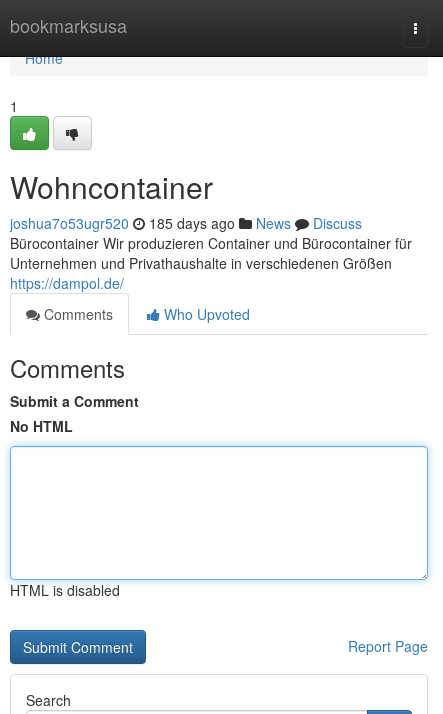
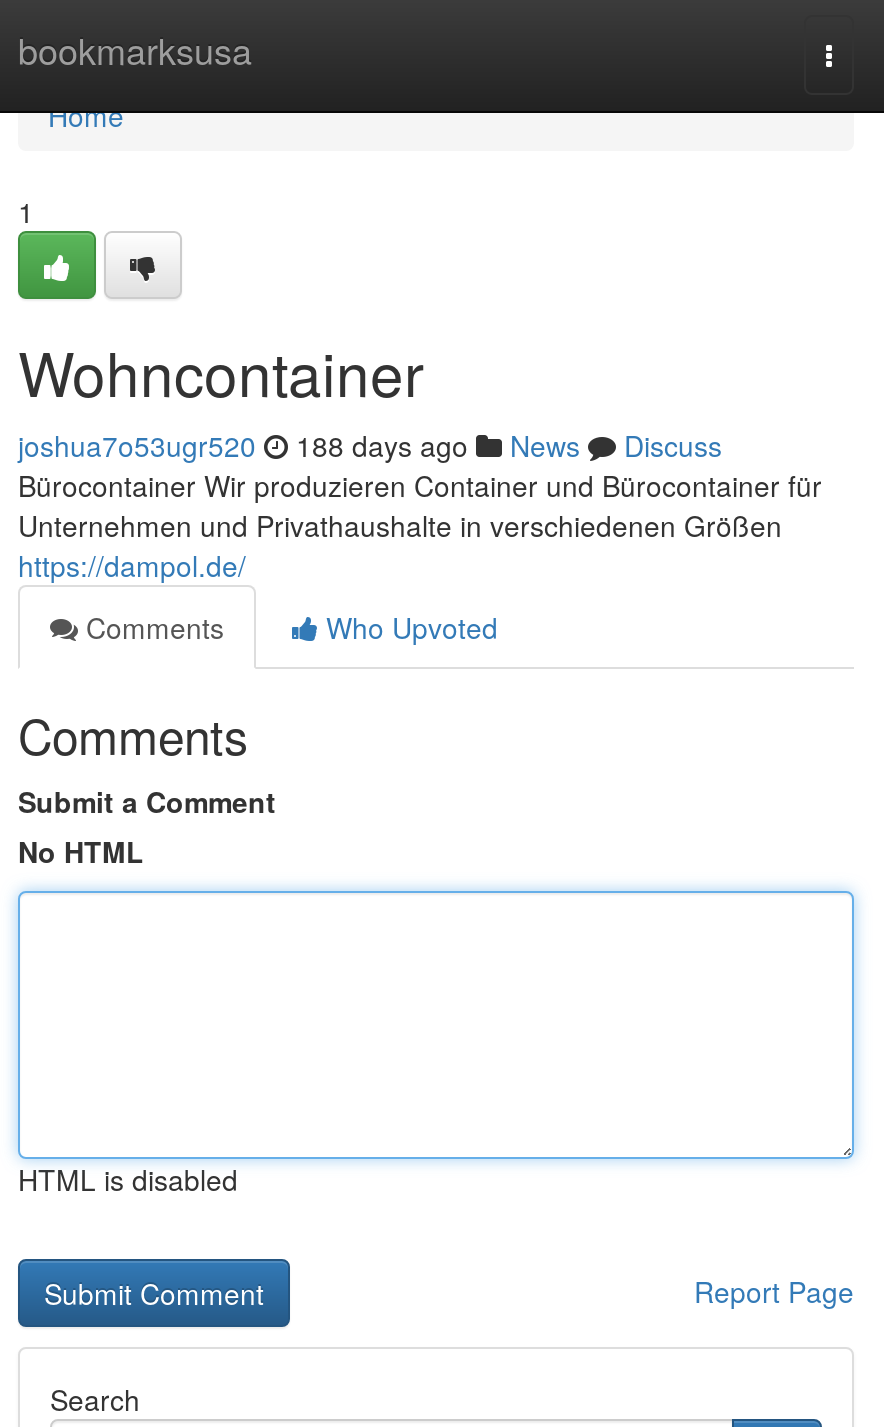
- joshua7o53ugr520 185 days ago News Discuss
+ joshua7o53ugr520 188 days ago News Discuss
